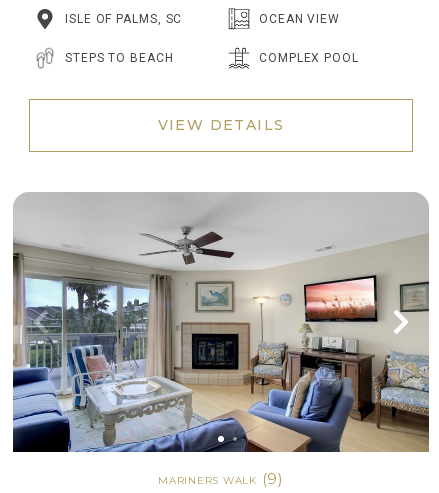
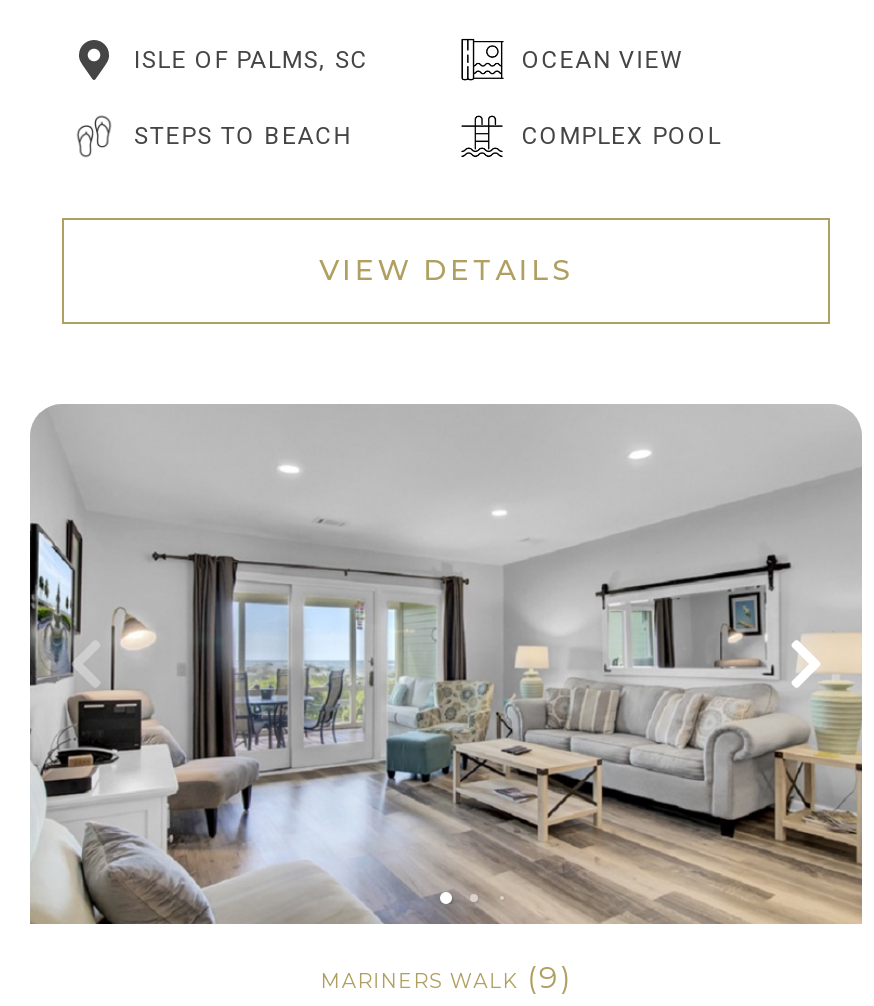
- [image]
+ [image]
